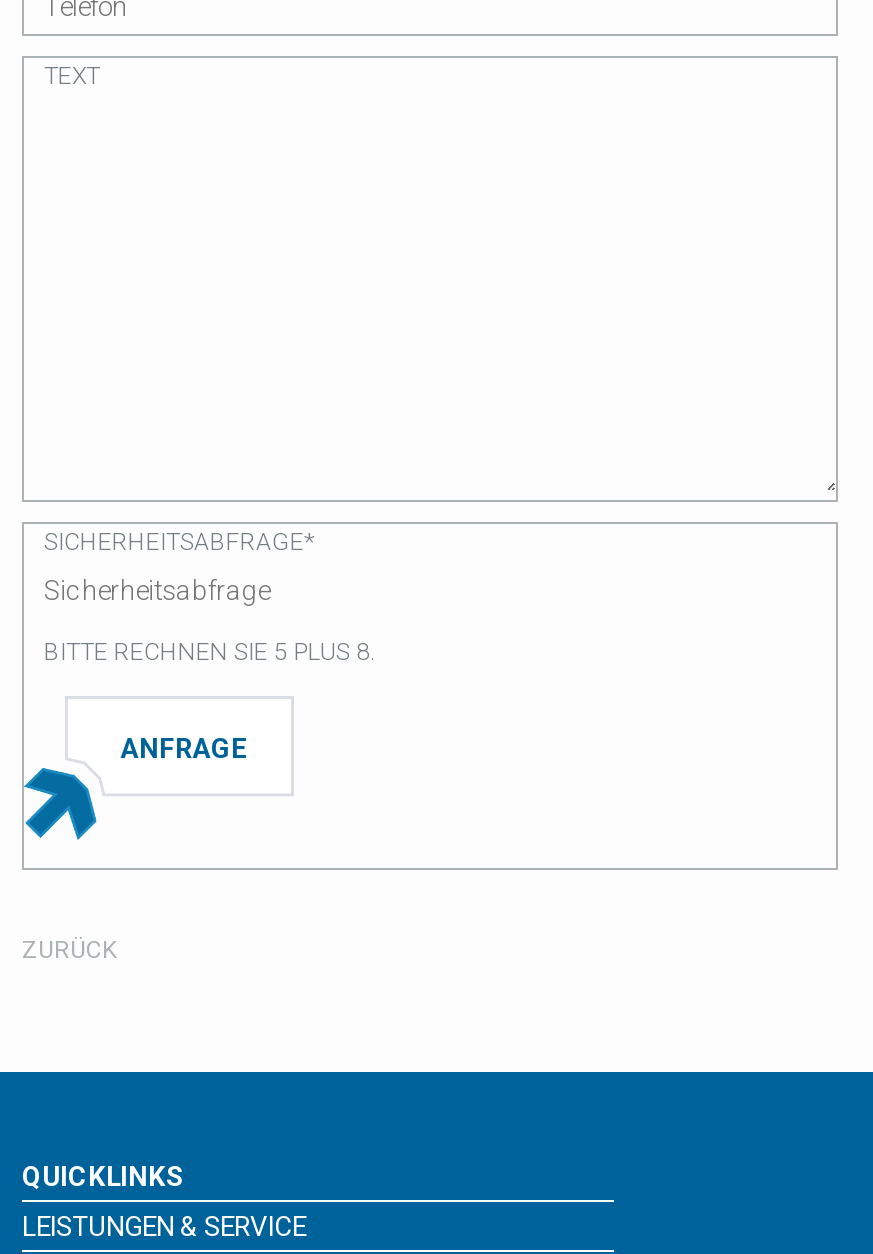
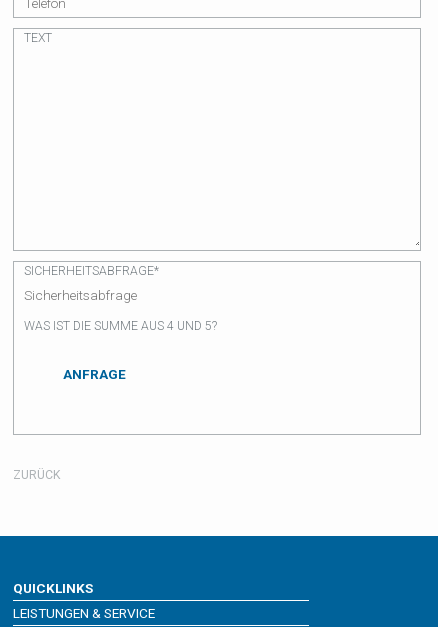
- BITTE RECHNEN SIE 5 PLUS 8.
+ WAS IST DIE SUMME AUS 4 UND 5?

- [image]
